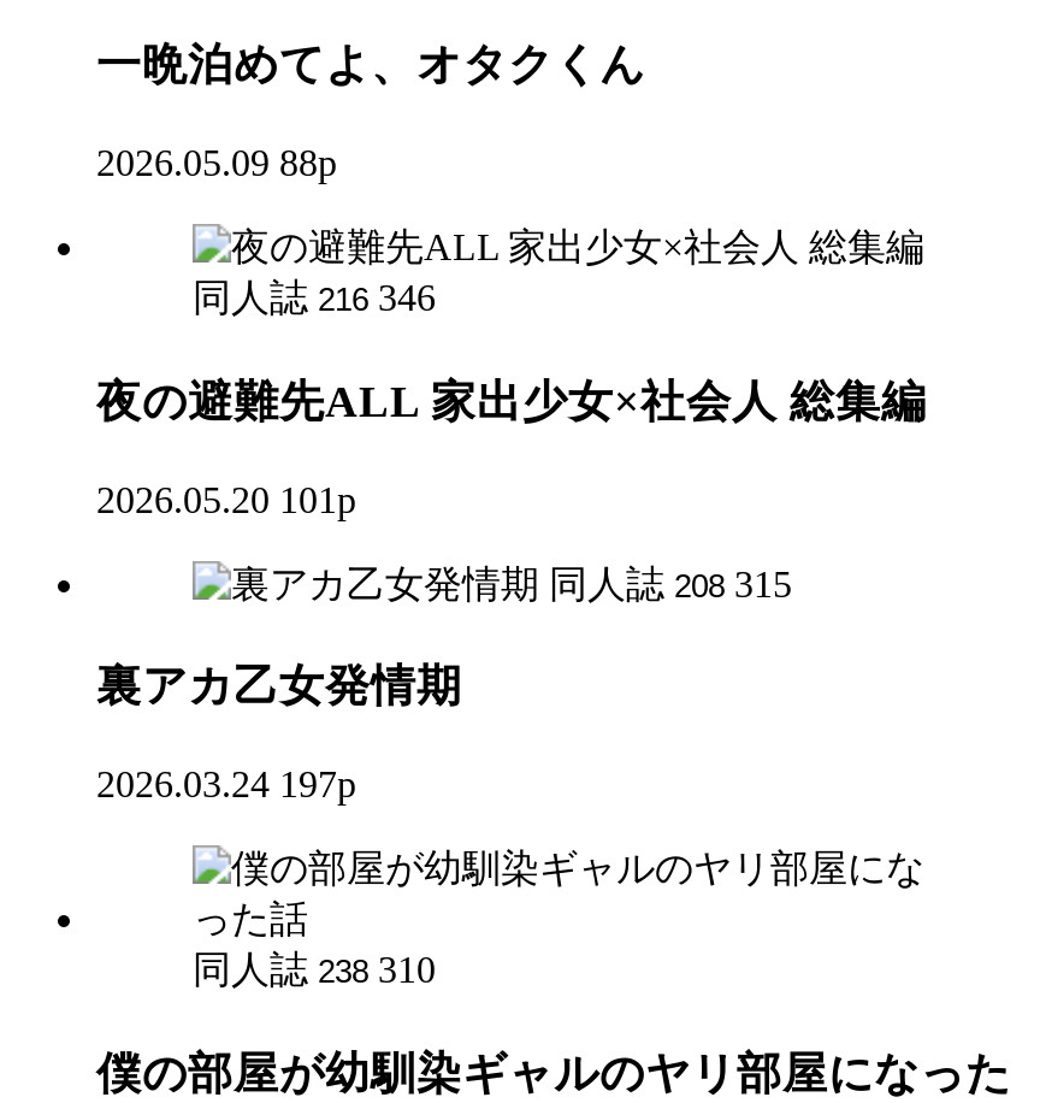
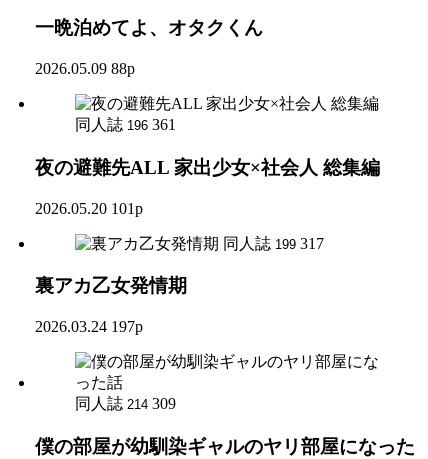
- 同人誌 216 346
+ 同人誌 196 361

- 同人誌 208 315
+ 同人誌 199 317

- 同人誌 238 310
+ 同人誌 214 309
